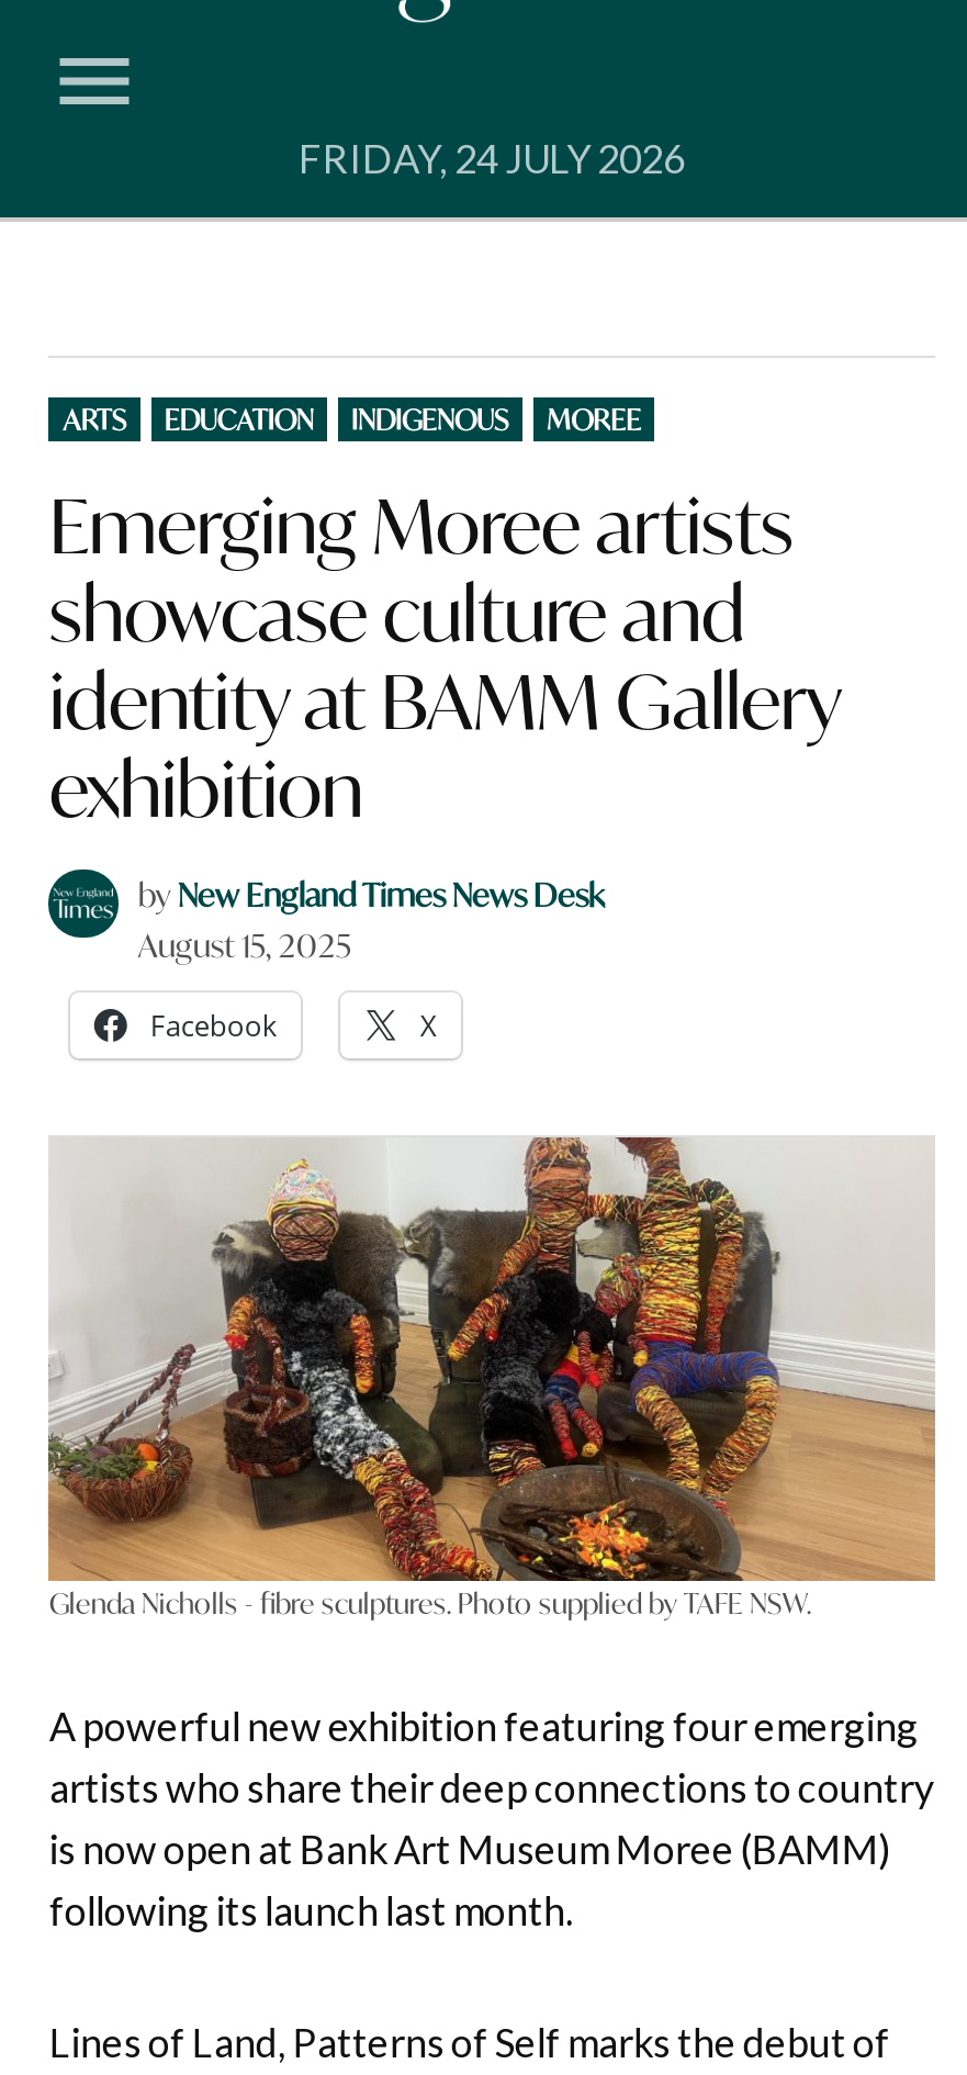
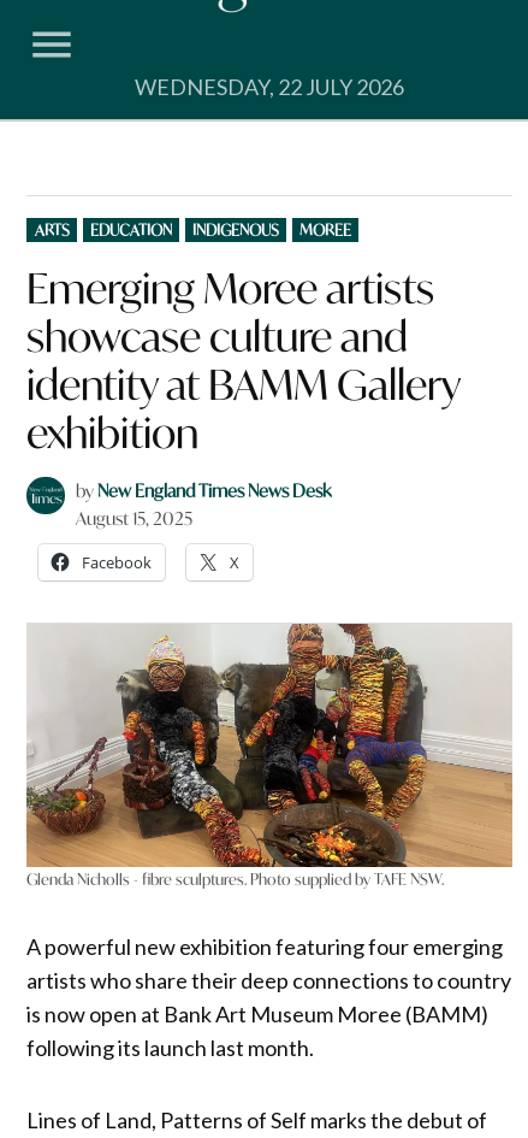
- FRIDAY, 24 JULY 2026
+ WEDNESDAY, 22 JULY 2026
